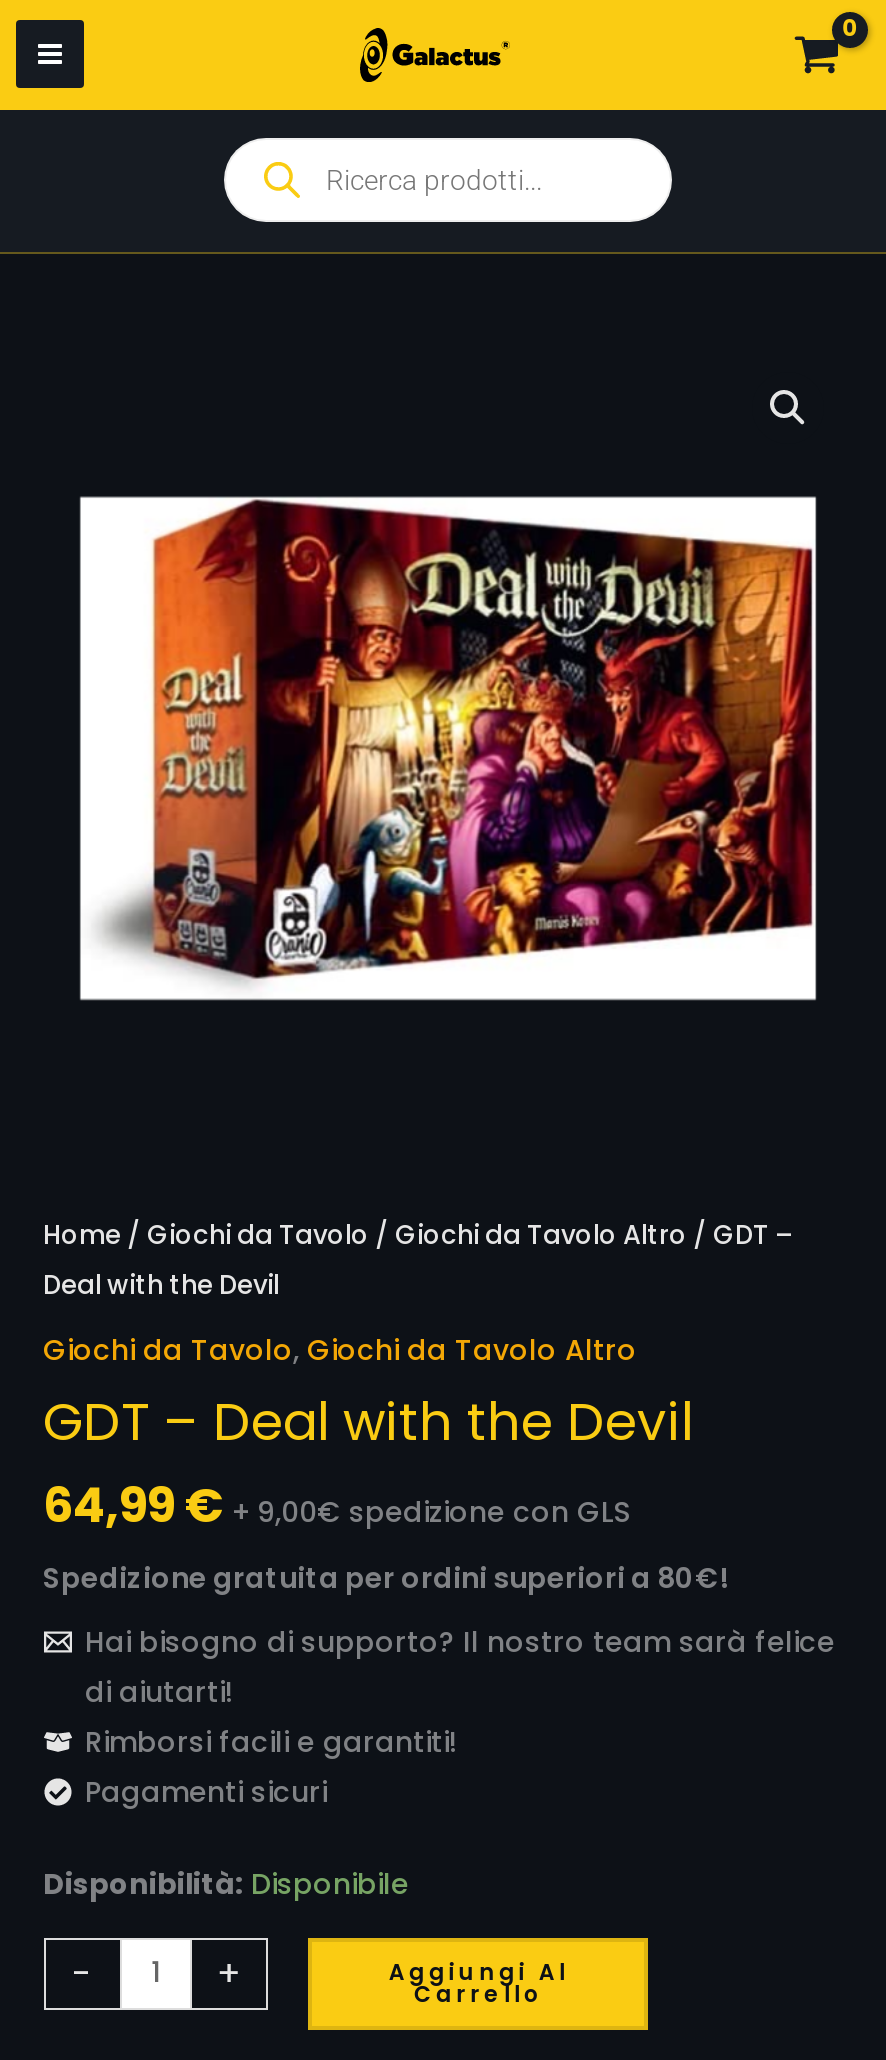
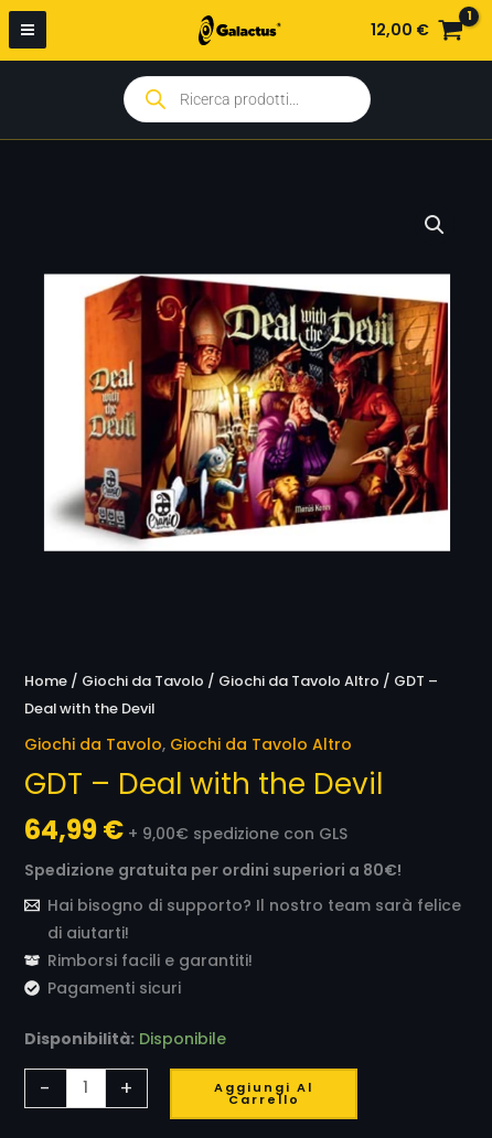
+ 12,00 €
